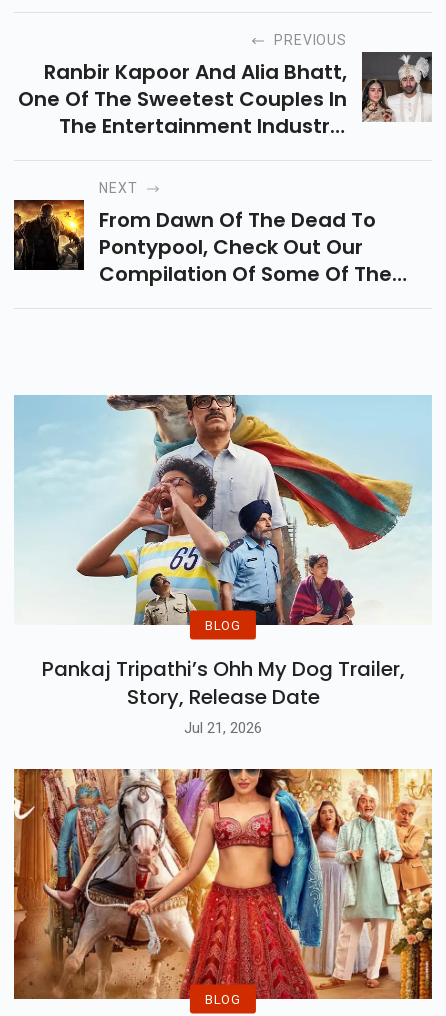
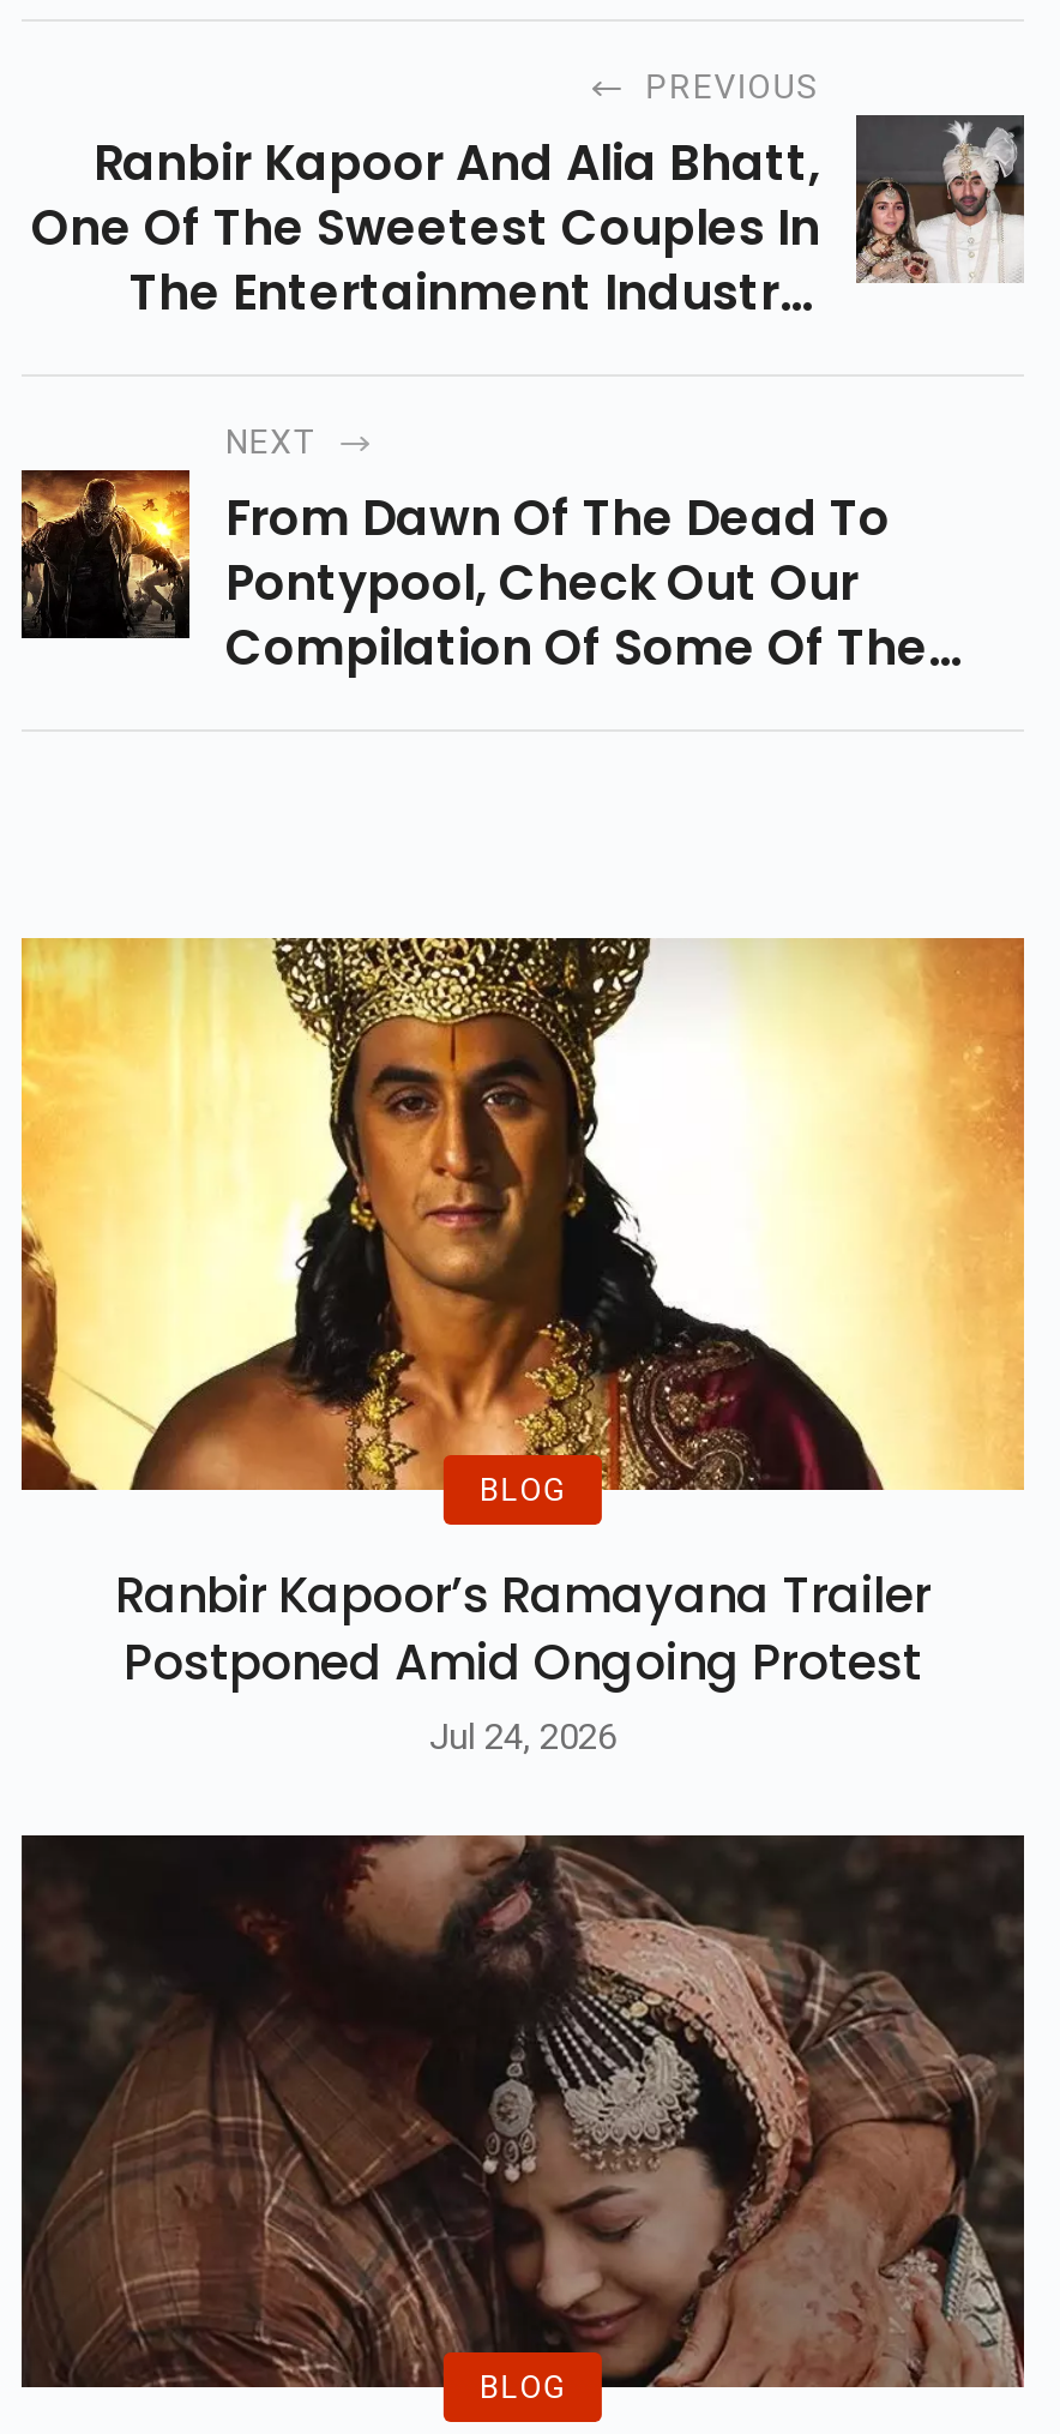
- [image]
- Pankaj Tripathi’s Ohh My Dog Trailer,
- Story, Release Date
- Jul 21, 2026
+ [image]
+ Ranbir Kapoor’s Ramayana Trailer
+ Postponed Amid Ongoing Protest
+ Jul 24, 2026

- [image]
+ [image]
